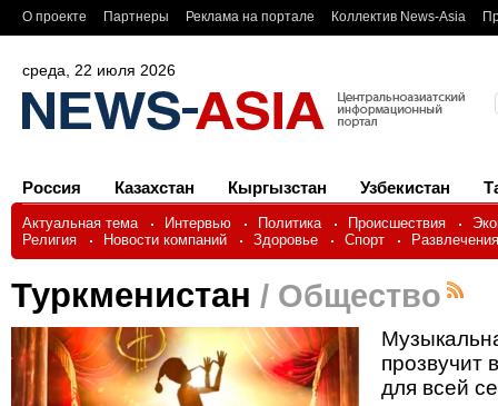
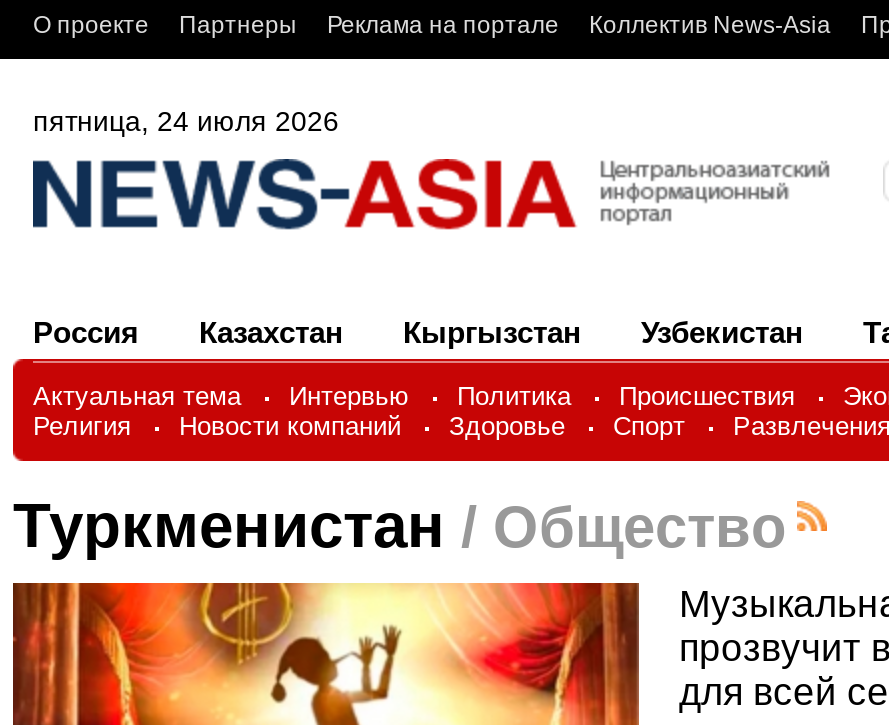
- среда, 22 июля 2026
+ пятница, 24 июля 2026
